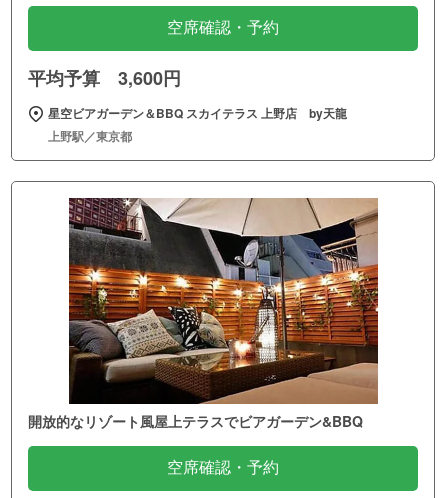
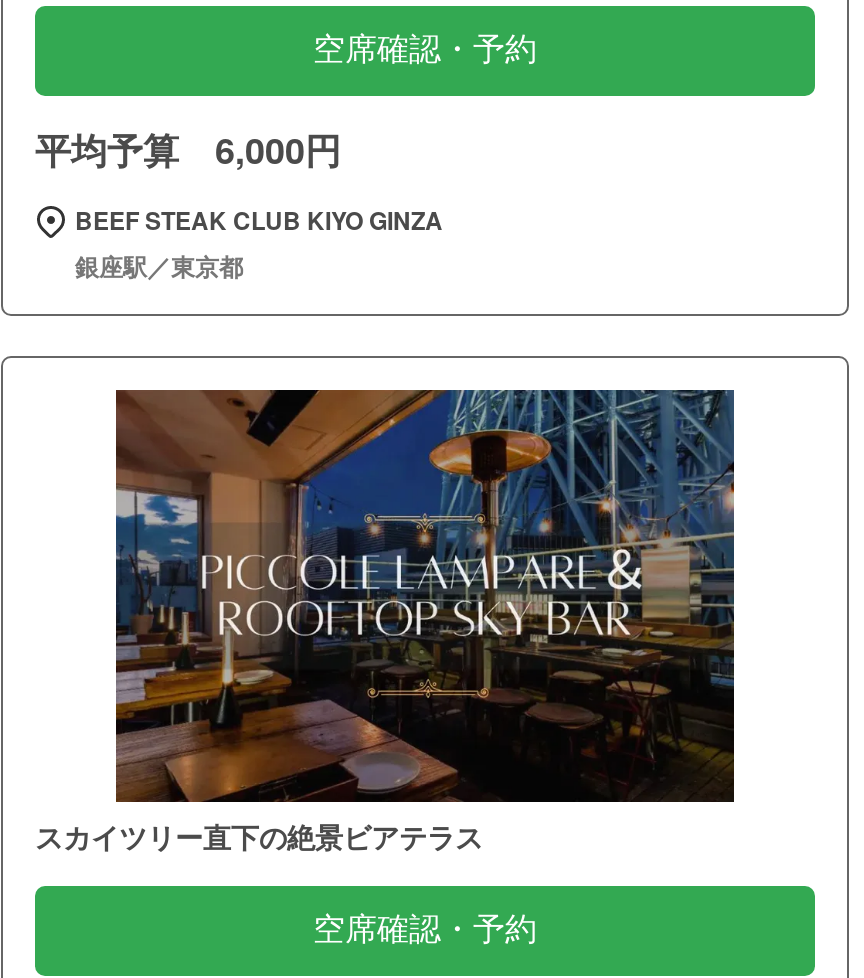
- 平均予算 3,600円
+ 平均予算 6,000円

- 星空ビアガーデン＆BBQ スカイテラス 上野店 by天龍
- 上野駅／東京都
+ BEEF STEAK CLUB KIYO GINZA
+ 銀座駅／東京都

- [image]
- 開放的なリゾート風屋上テラスでビアガーデン&BBQ
+ [image]
+ スカイツリー直下の絶景ビアテラス
